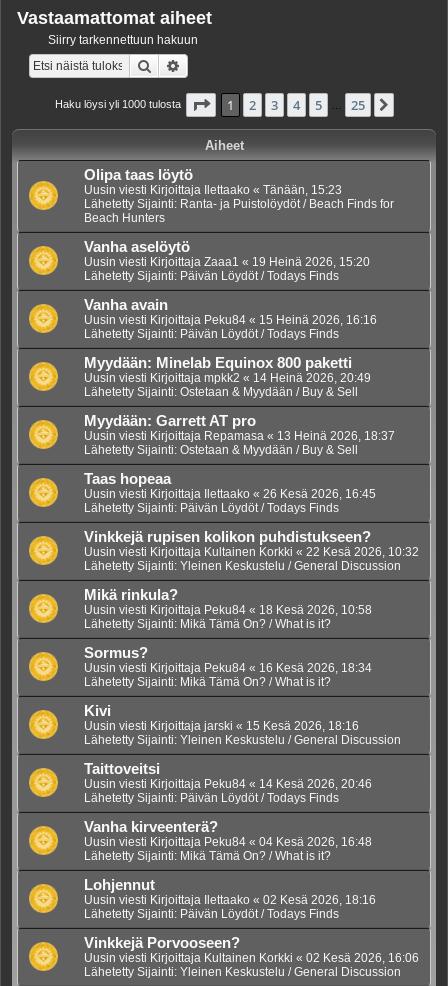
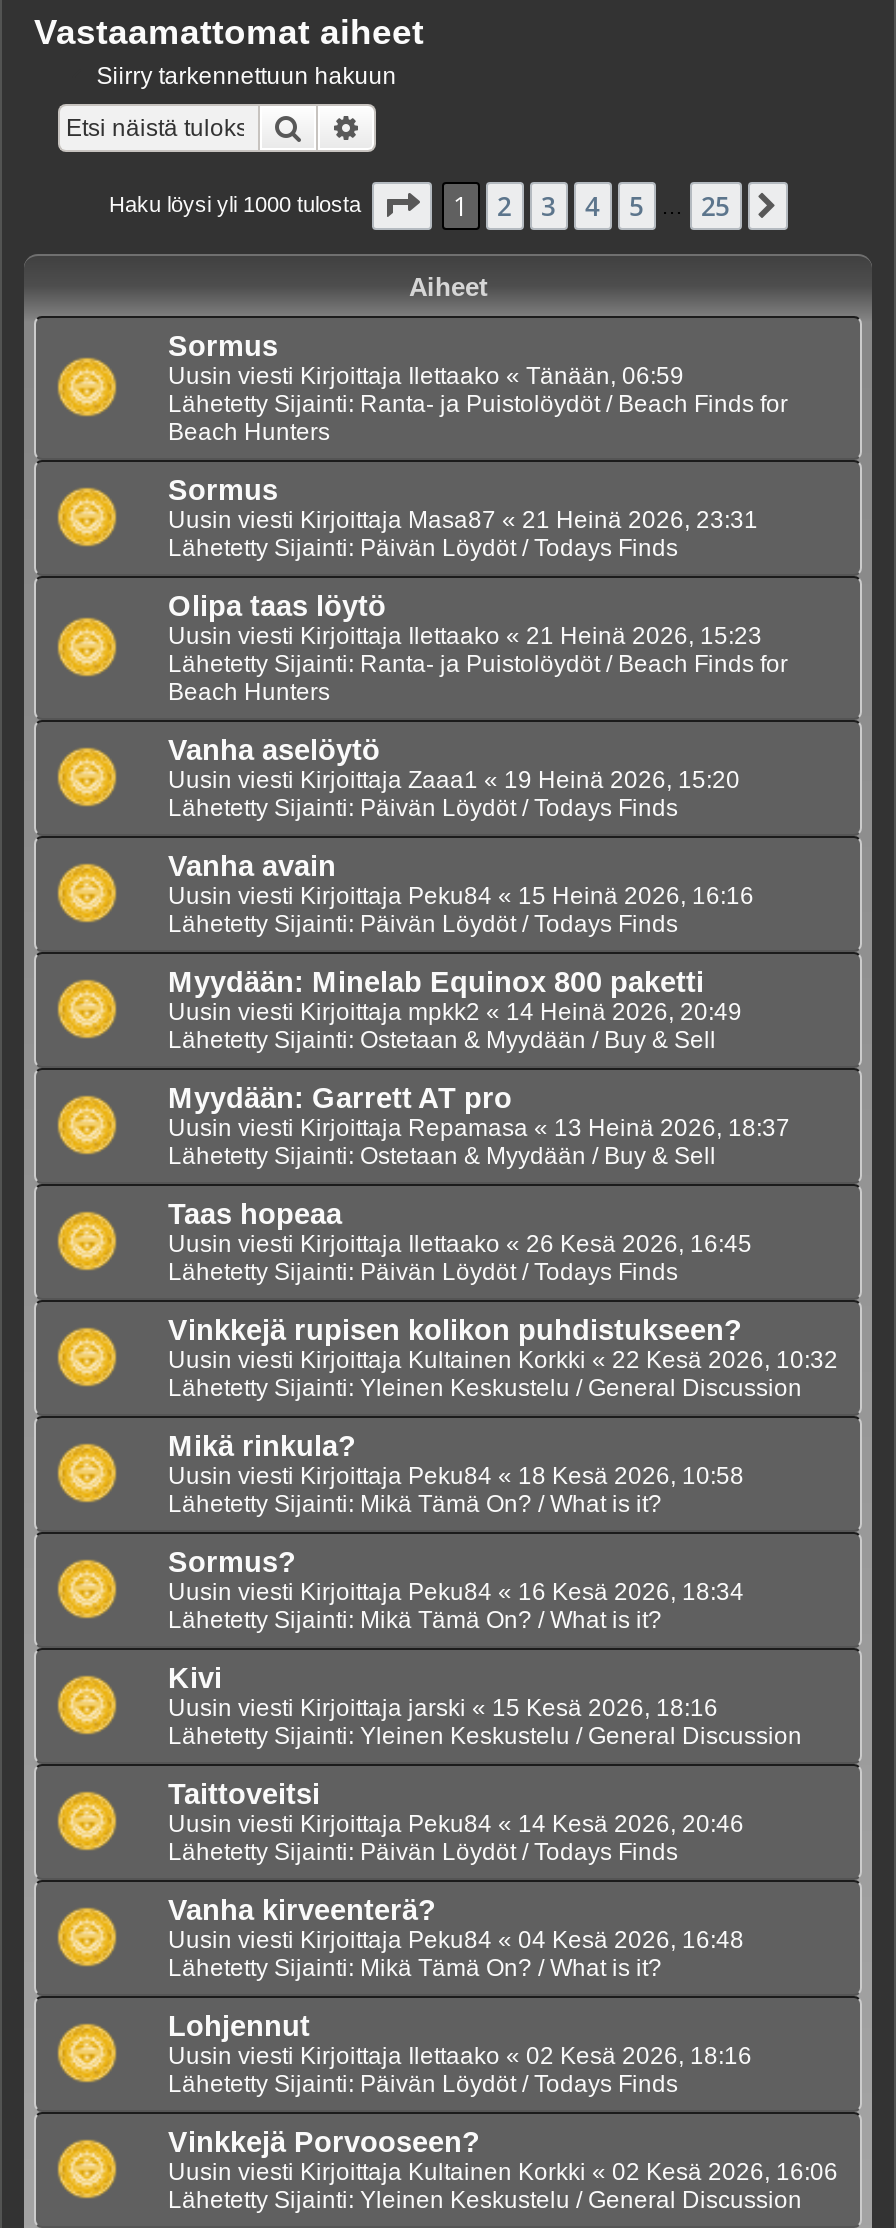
+ Sormus
+ Uusin viesti Kirjoittaja Ilettaako «Tänään, 06:59
+ Lähetetty Sijainti: Ranta- ja Puistolöydöt / Beach Finds for
+ Beach Hunters
+ Sormus
+ Uusin viesti Kirjoittaja Masa87 «21 Heinä 2026, 23:31
+ Lähetetty Sijainti: Päivän Löydöt / Todays Finds

- Uusin viesti Kirjoittaja Ilettaako «Tänään, 15:23
+ Uusin viesti Kirjoittaja Ilettaako «21 Heinä 2026, 15:23
